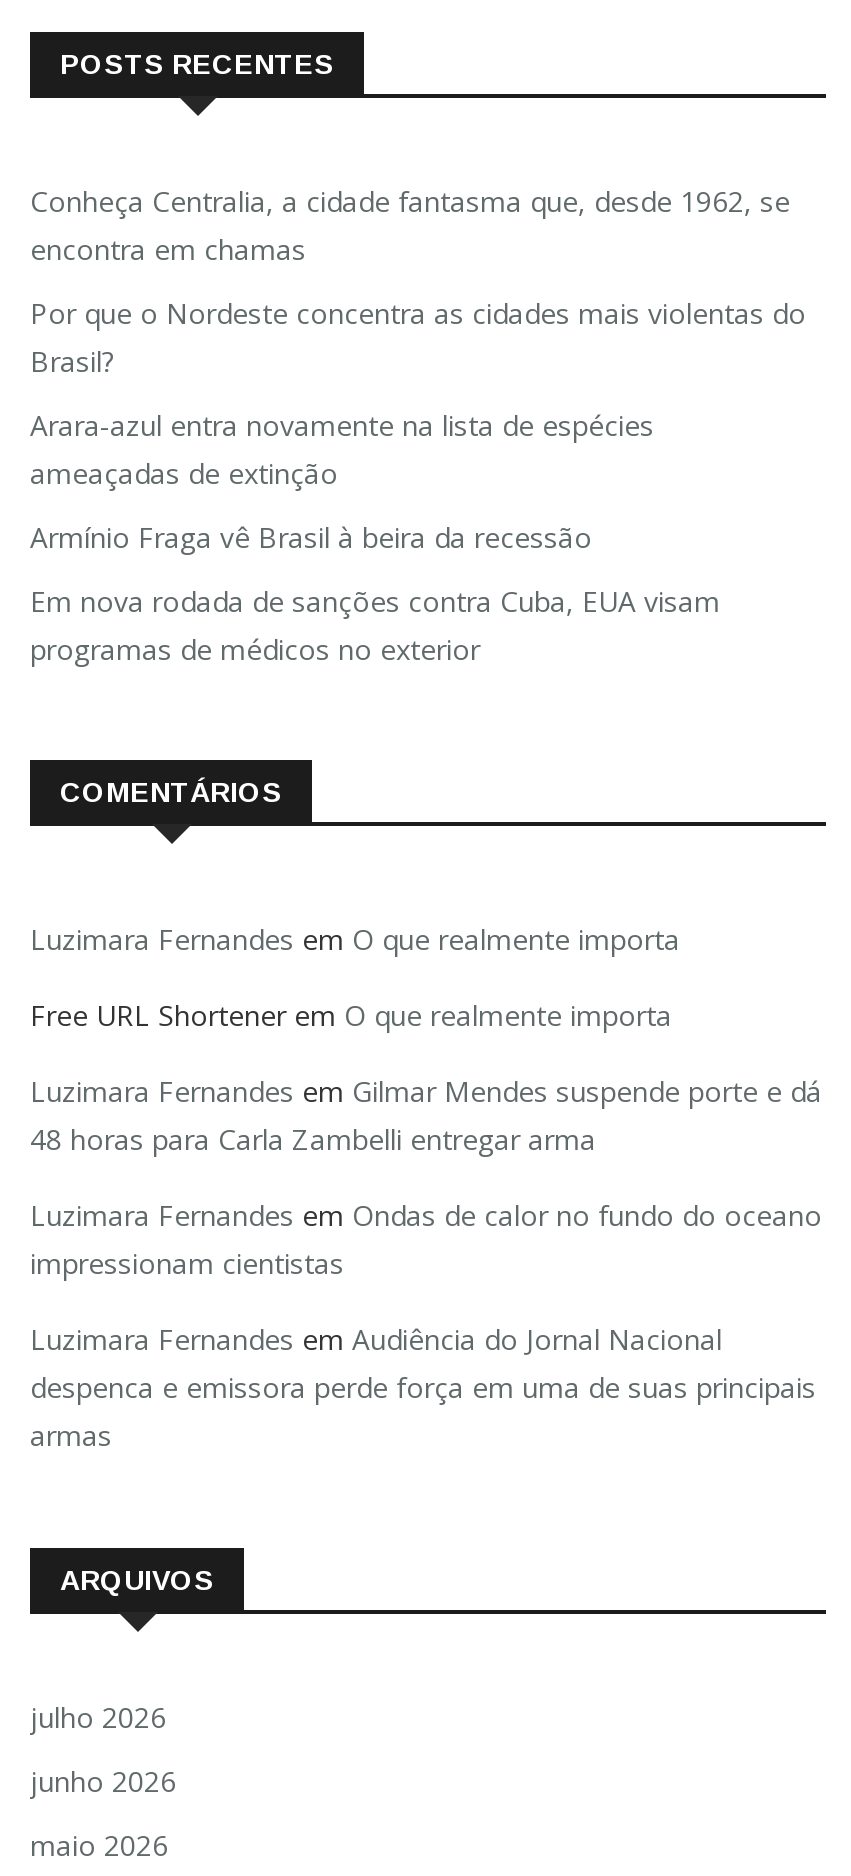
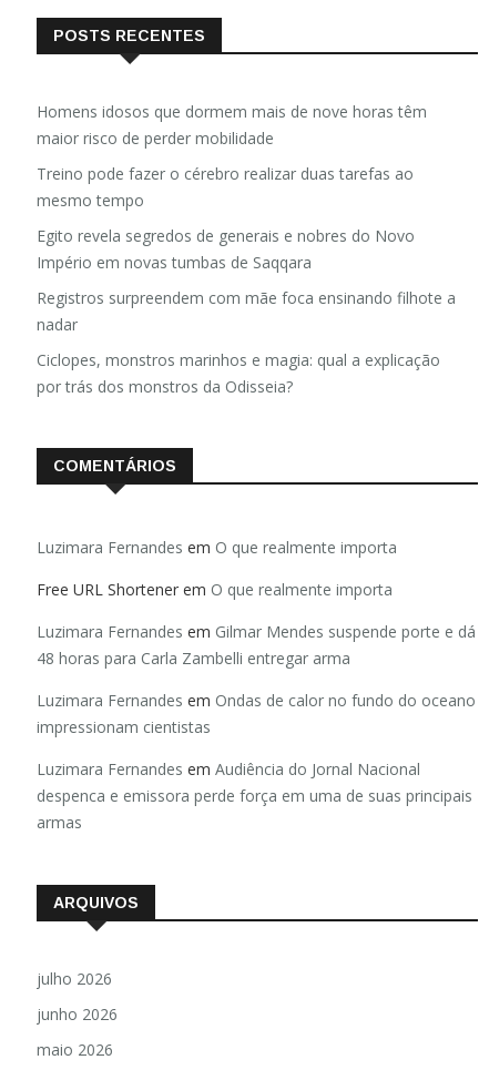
- Conheça Centralia, a cidade fantasma que, desde 1962, se
- encontra em chamas
+ Homens idosos que dormem mais de nove horas têm
+ maior risco de perder mobilidade

- Por que o Nordeste concentra as cidades mais violentas do
- Brasil?
+ Treino pode fazer o cérebro realizar duas tarefas ao
+ mesmo tempo

- Arara-azul entra novamente na lista de espécies
- ameaçadas de extinção
+ Egito revela segredos de generais e nobres do Novo
+ Império em novas tumbas de Saqqara

- Armínio Fraga vê Brasil à beira da recessão
+ Registros surpreendem com mãe foca ensinando filhote a
+ nadar

- Em nova rodada de sanções contra Cuba, EUA visam
- programas de médicos no exterior
+ Ciclopes, monstros marinhos e magia: qual a explicação
+ por trás dos monstros da Odisseia?
